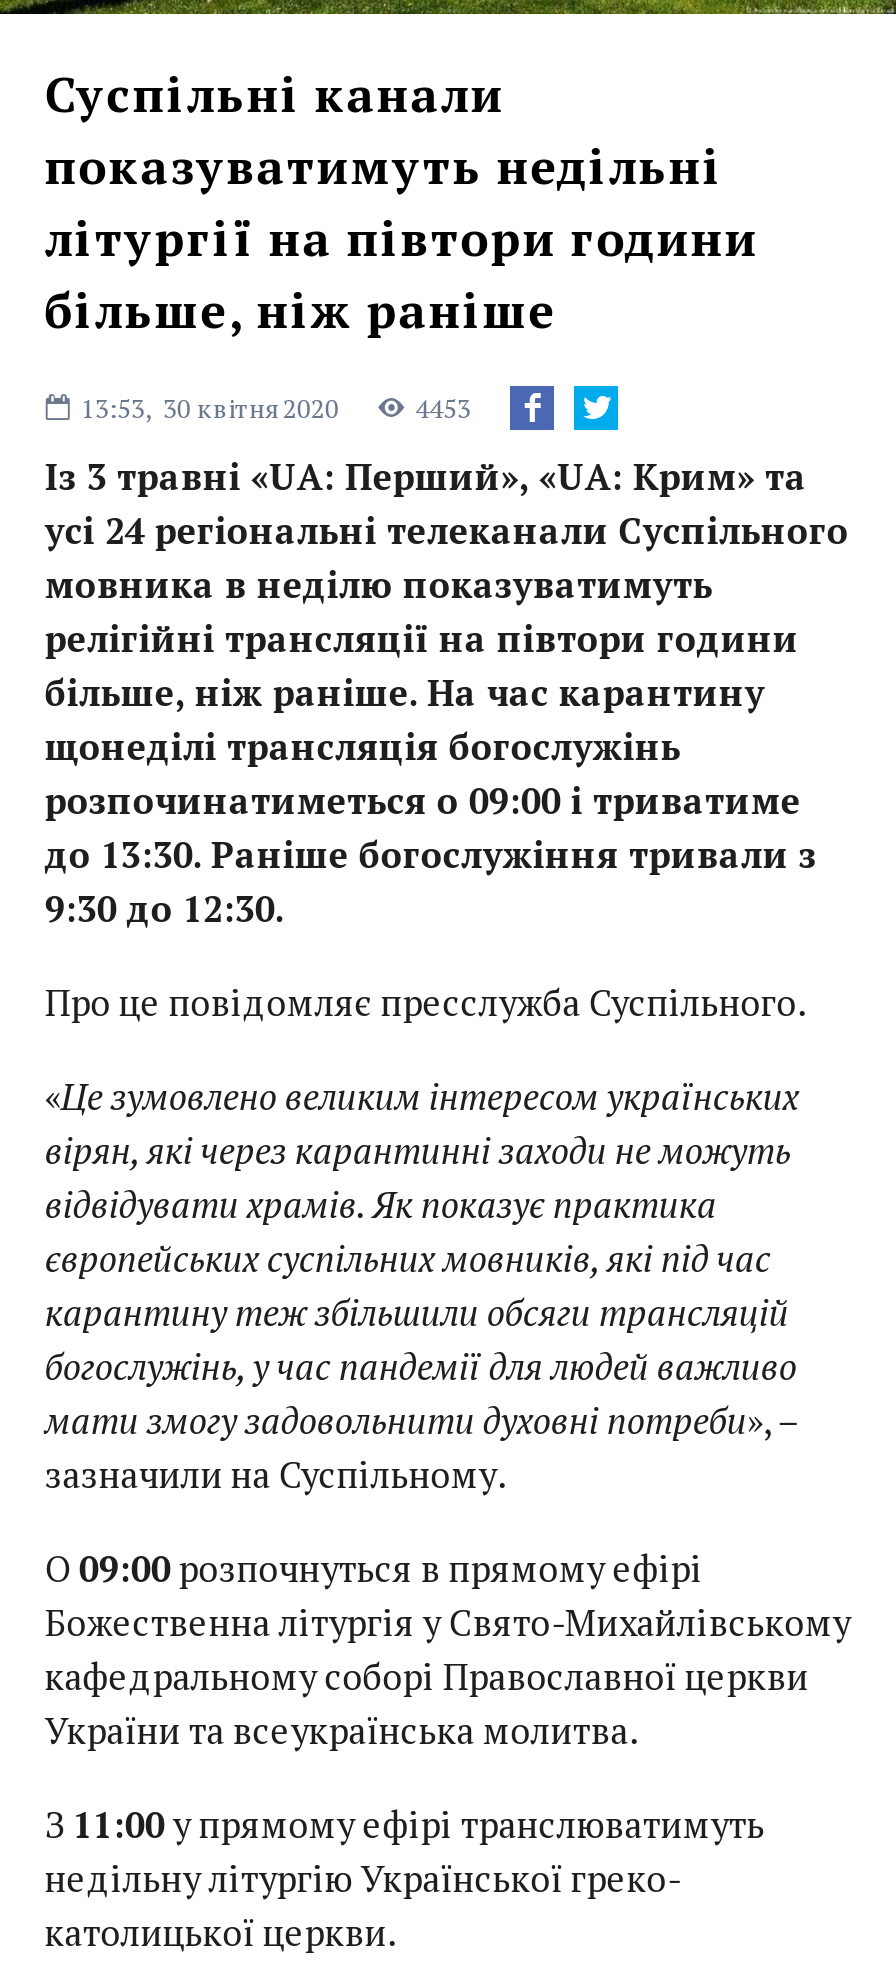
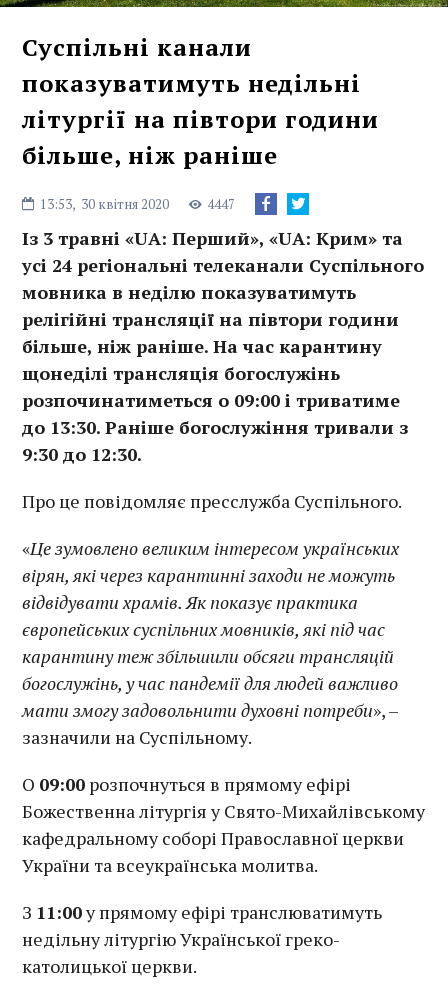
- 4453
+ 4447
